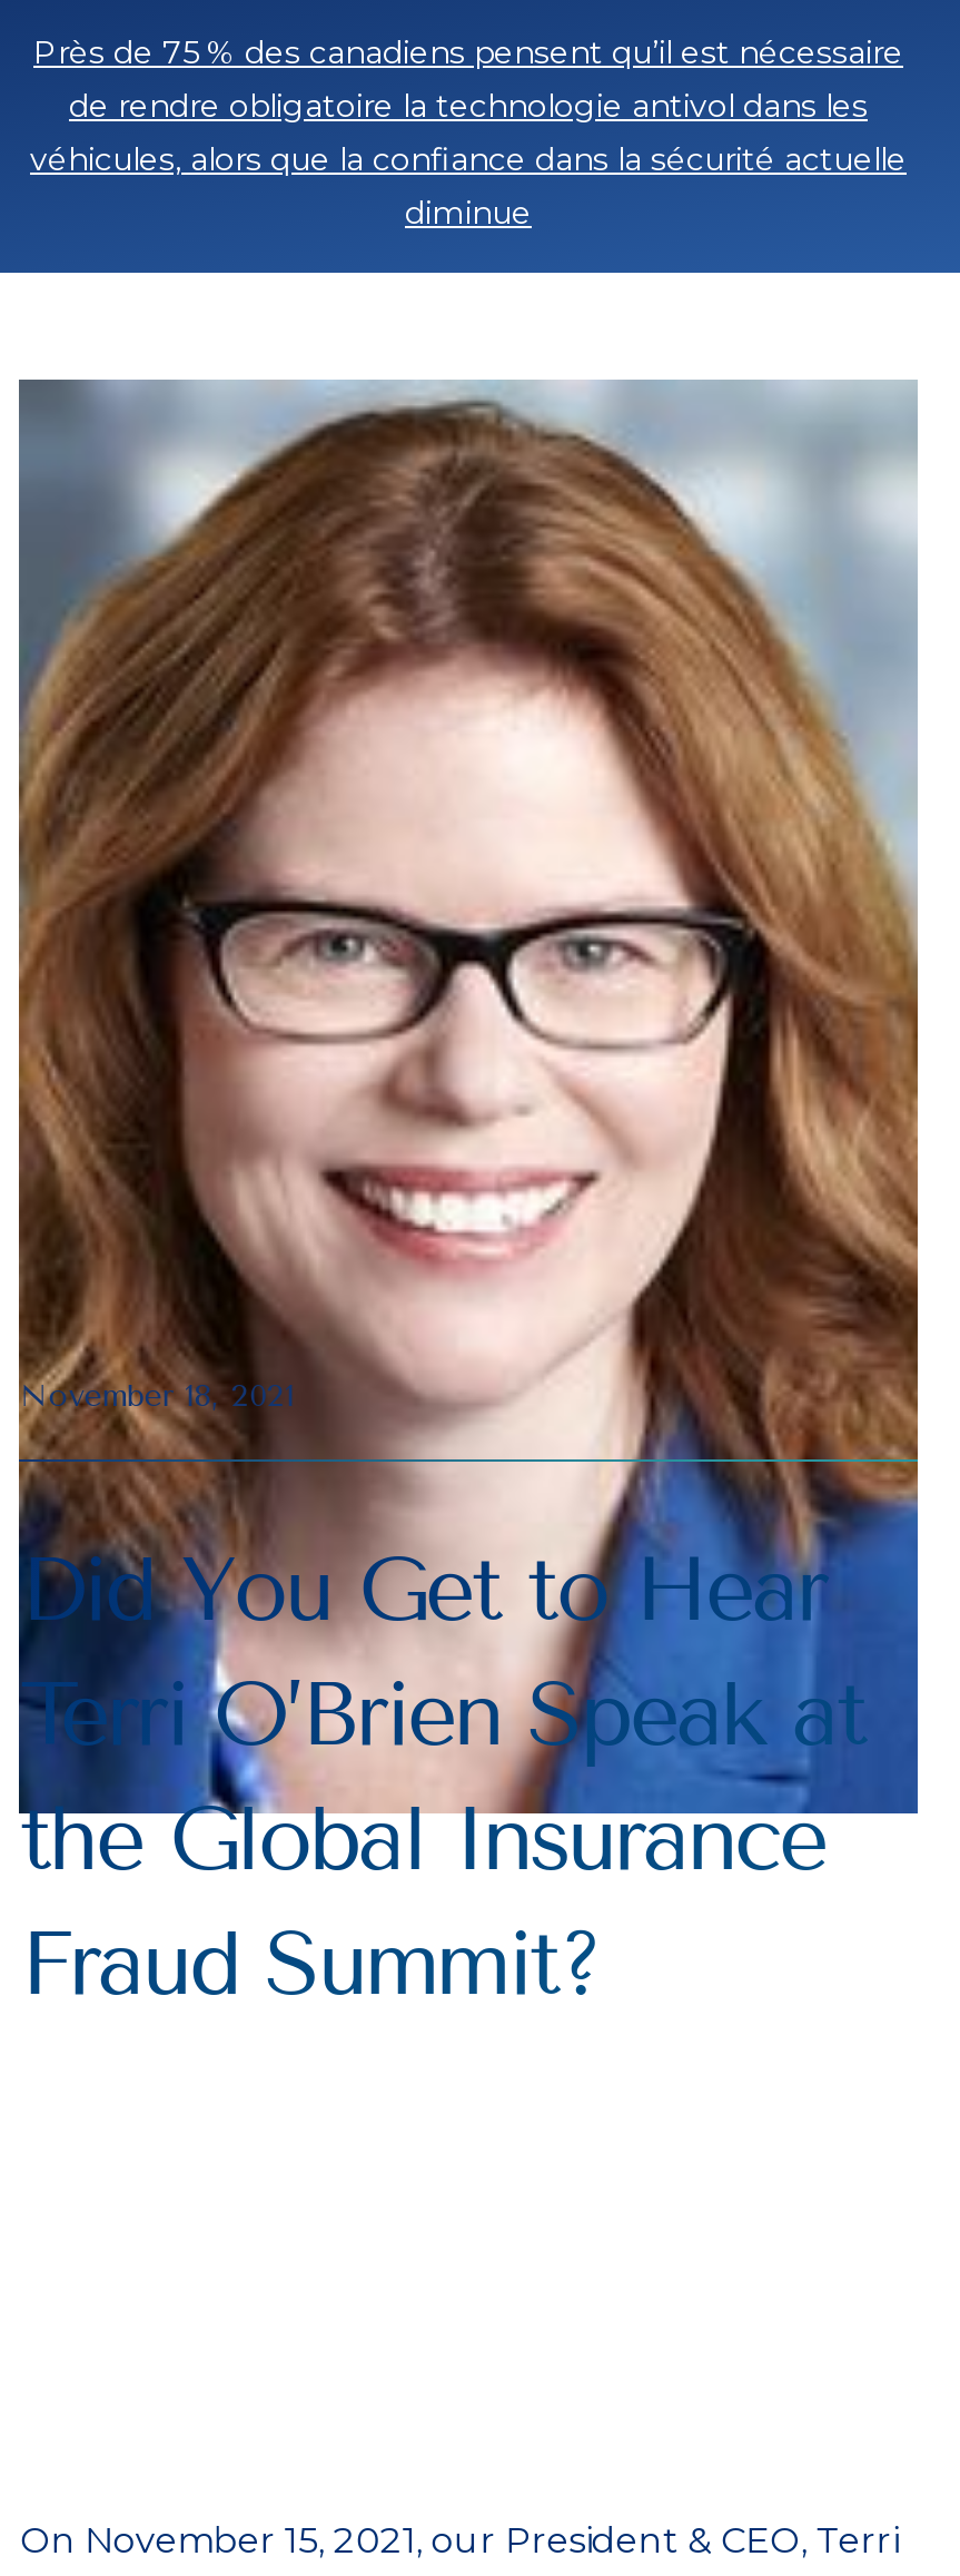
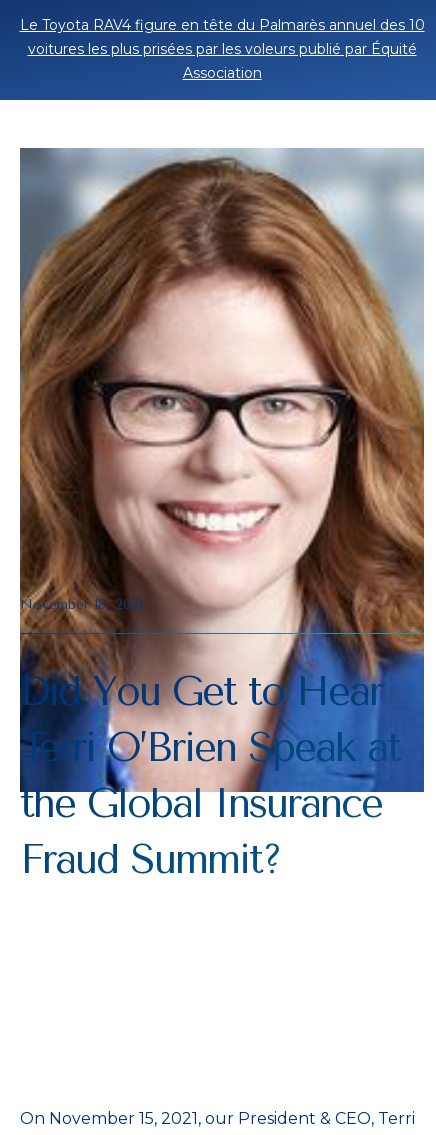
- Près de 75 % des canadiens pensent qu’il est nécessaire
- de rendre obligatoire la technologie antivol dans les
- véhicules, alors que la confiance dans la sécurité actuelle
- diminue
+ Le Toyota RAV4 figure en tête du Palmarès annuel des 10
+ voitures les plus prisées par les voleurs publié par Équité
+ Association
